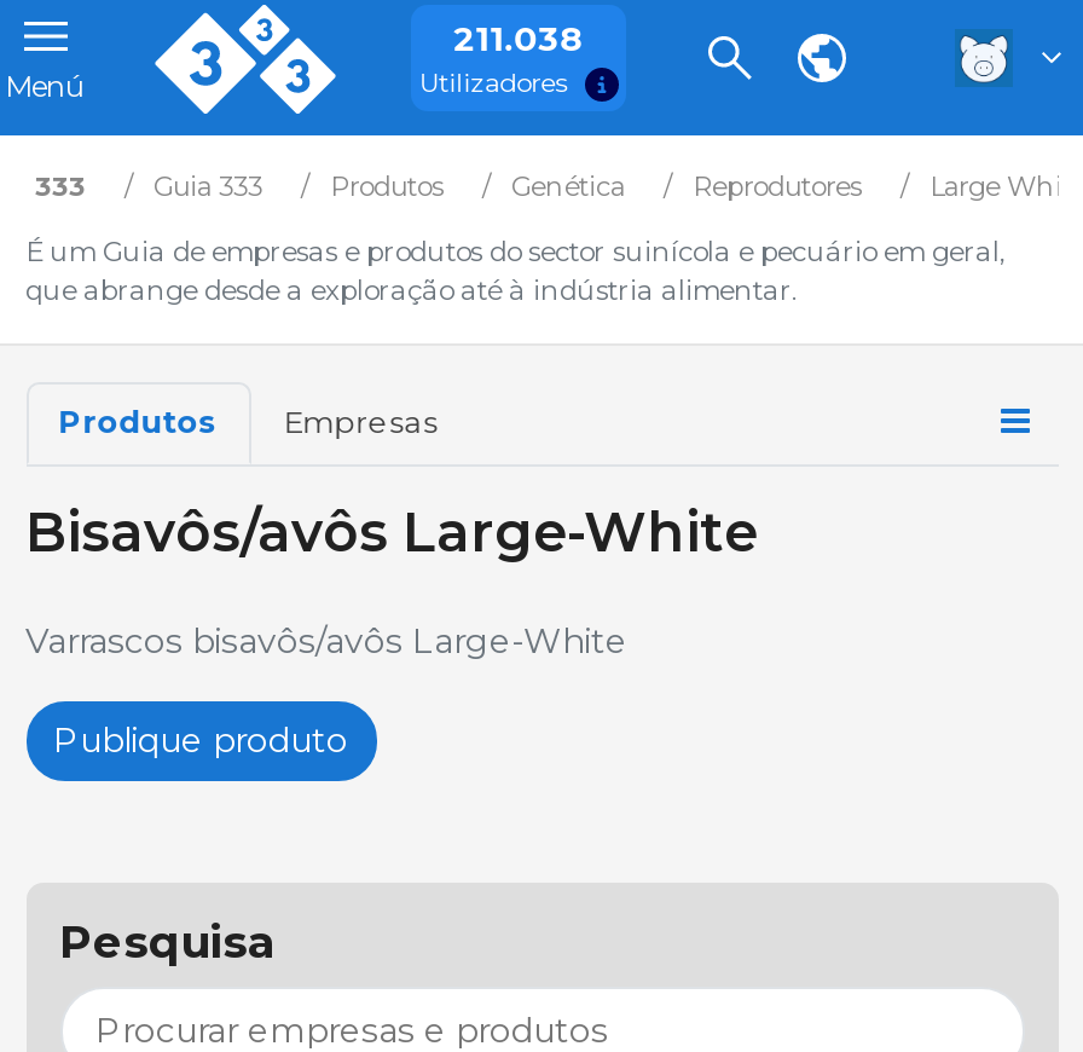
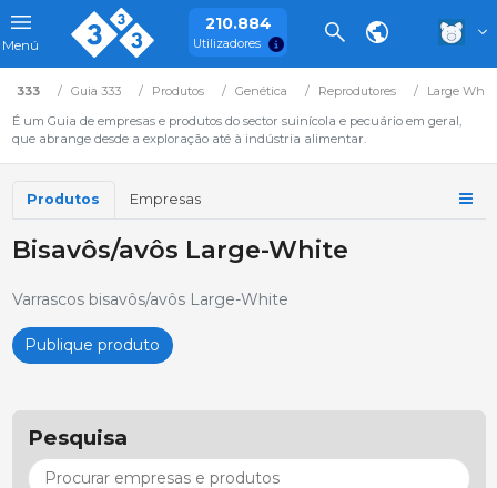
- 211.038
+ 210.884
